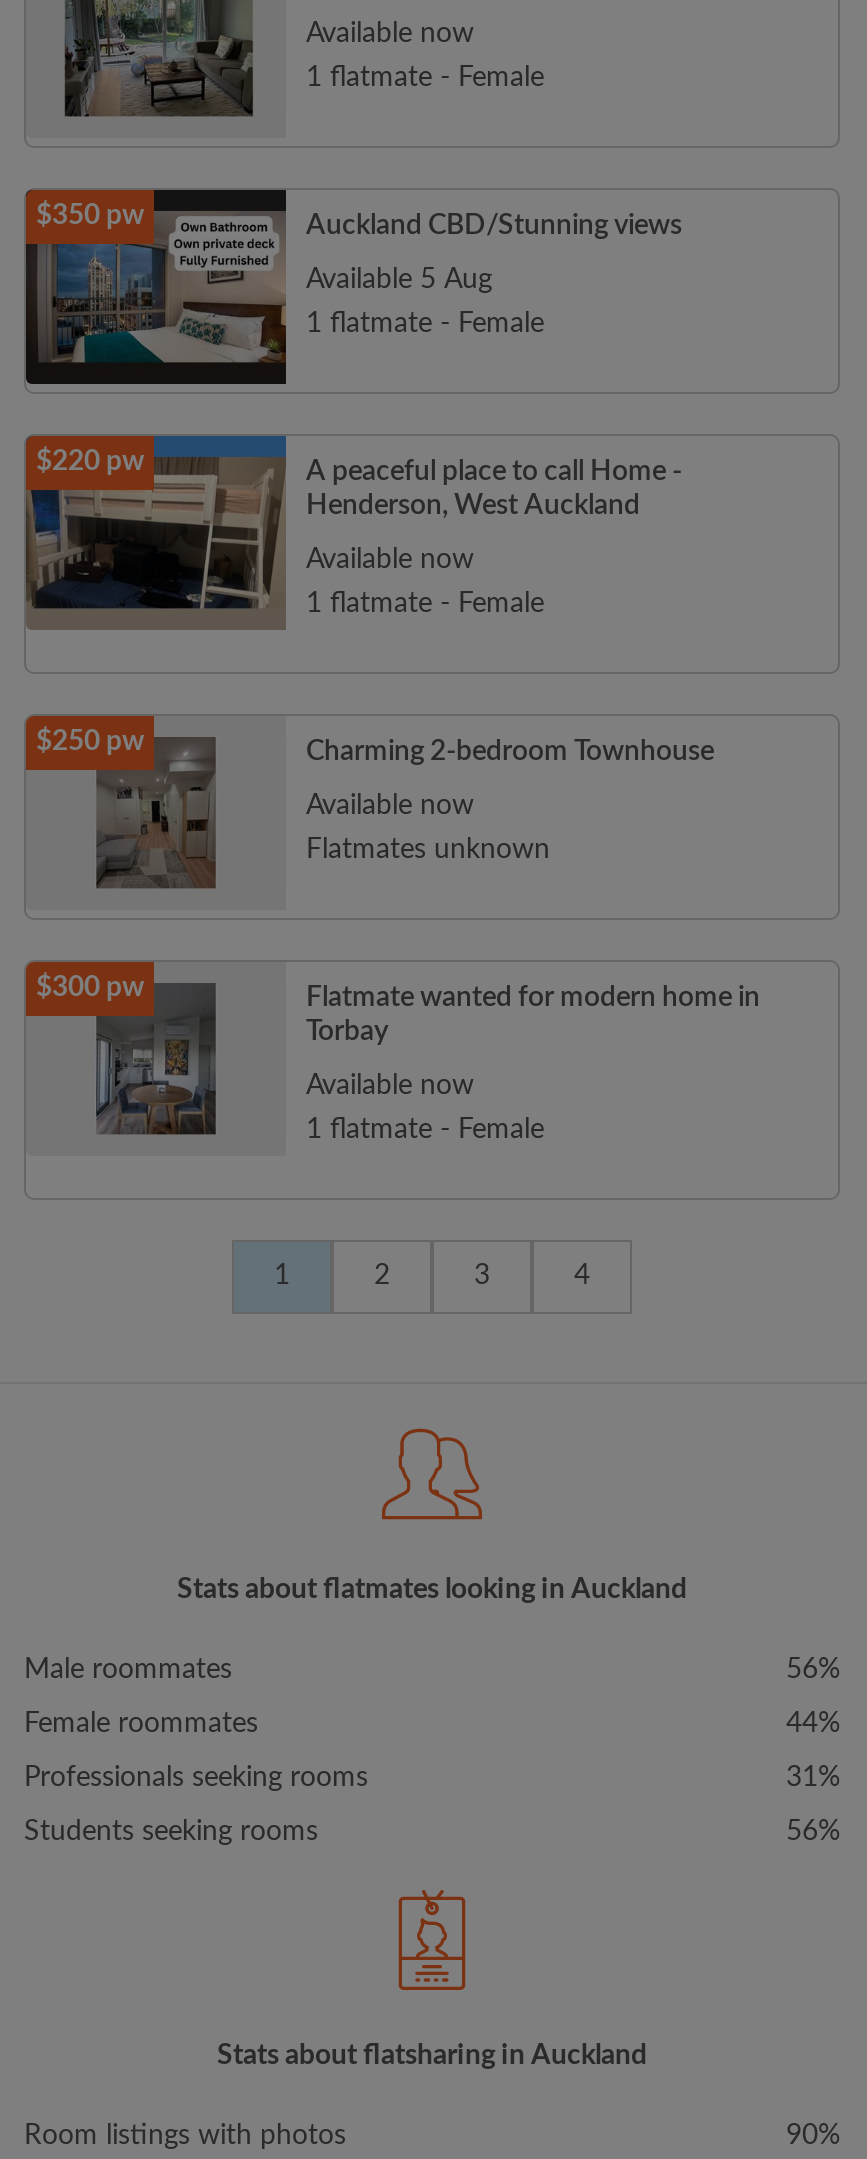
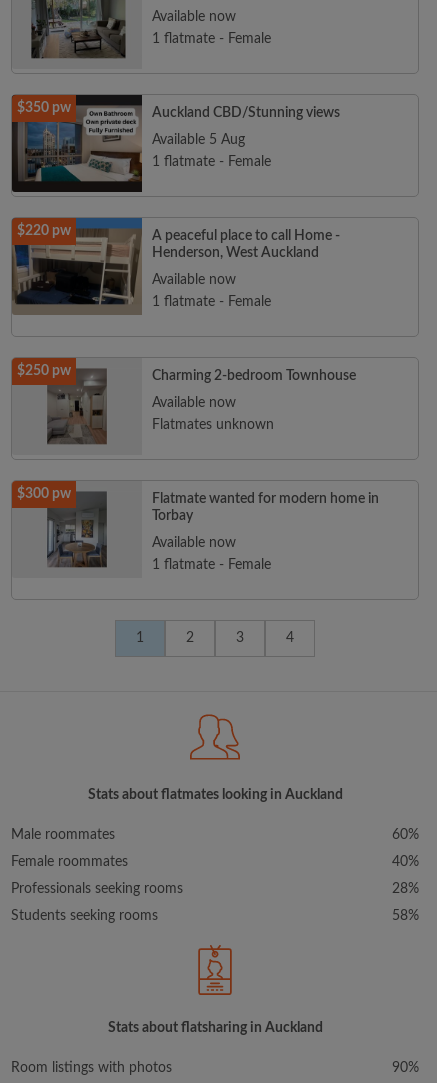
- 56%
+ 60%

- 44%
+ 40%

- 31%
+ 28%

- 56%
+ 58%
